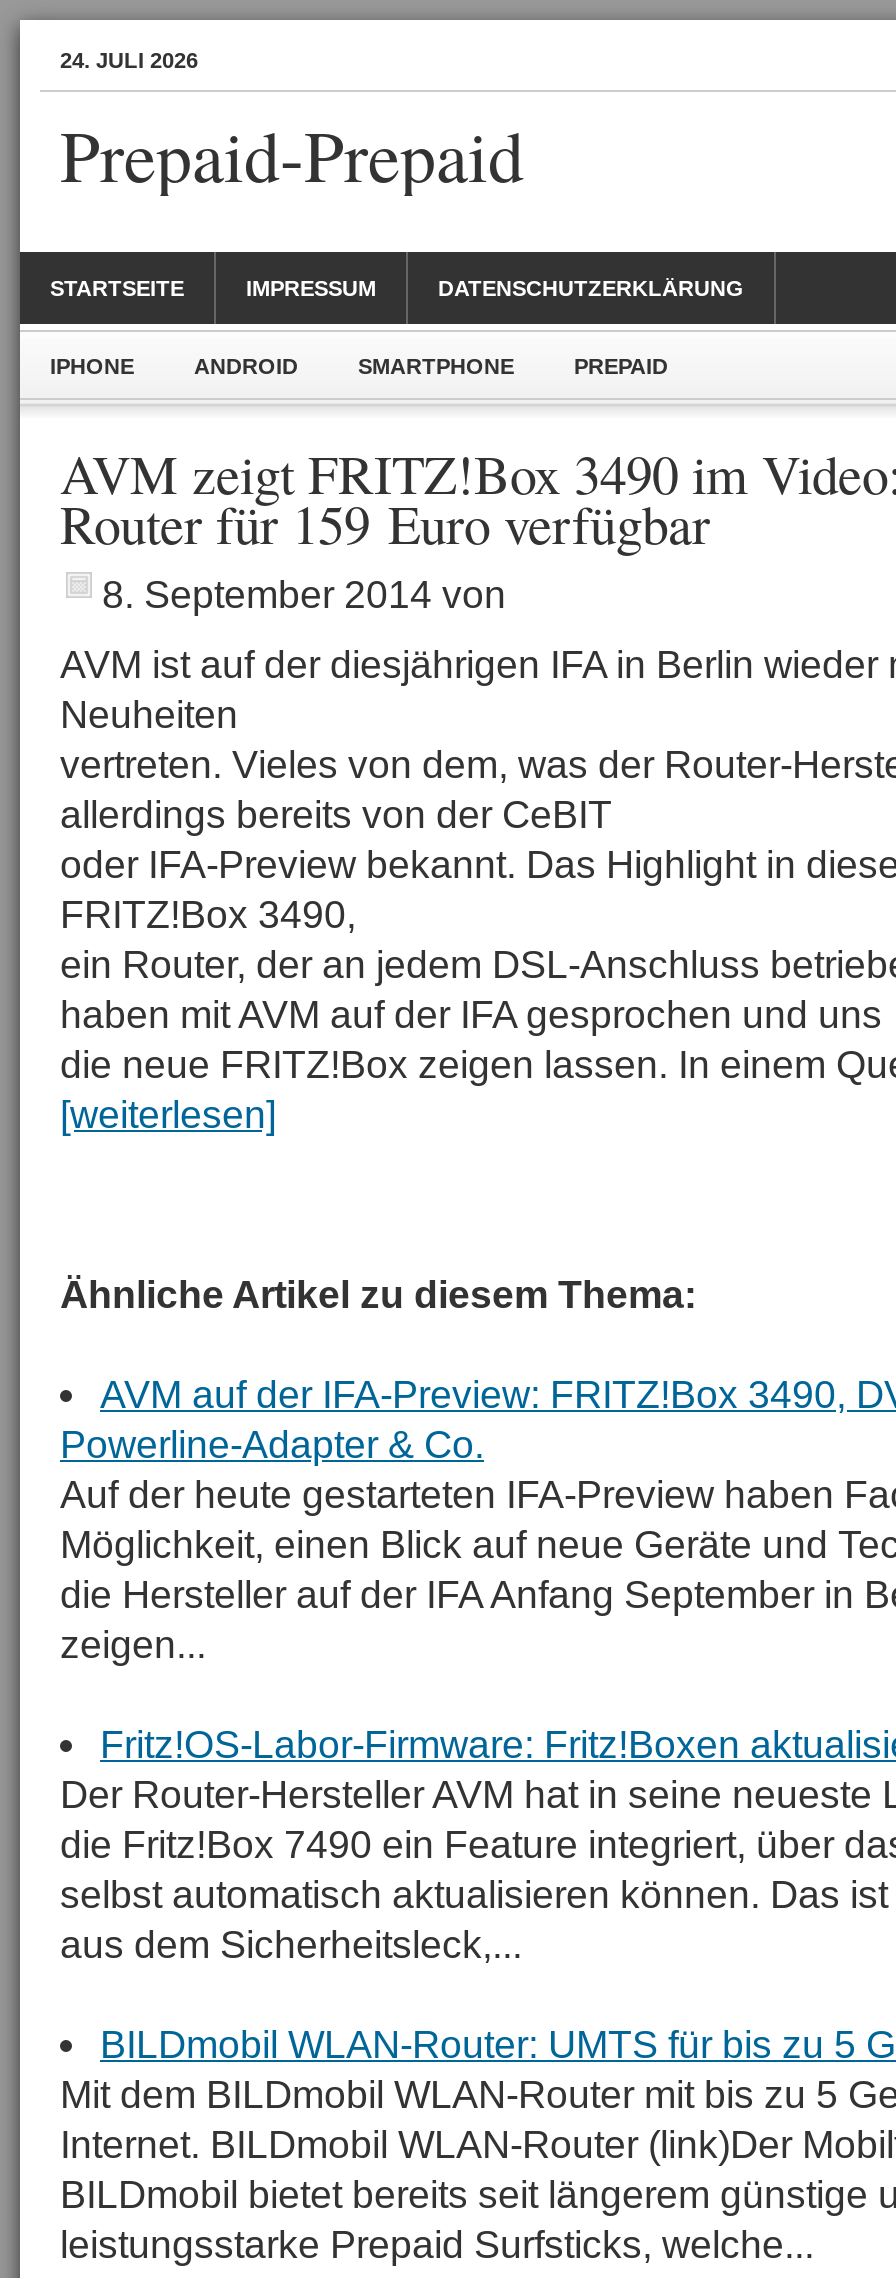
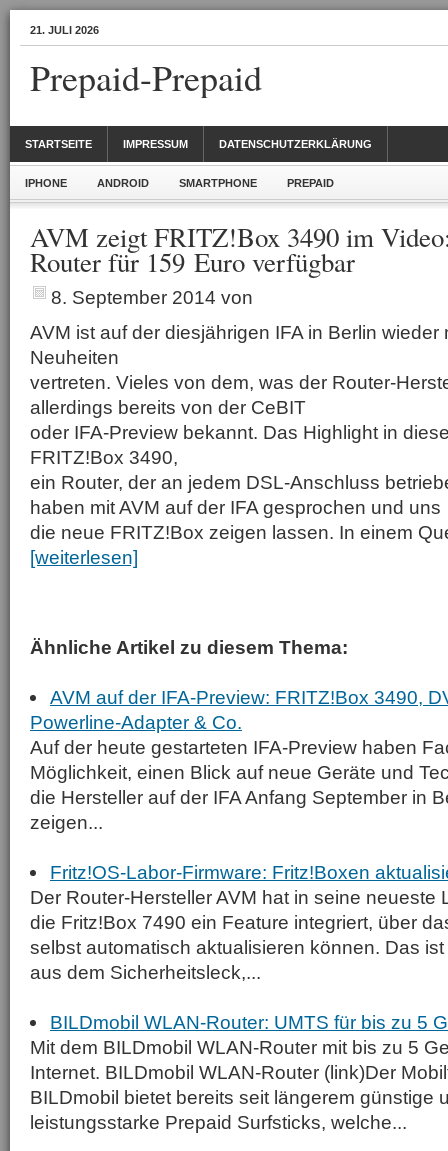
- 24. JULI 2026
+ 21. JULI 2026
